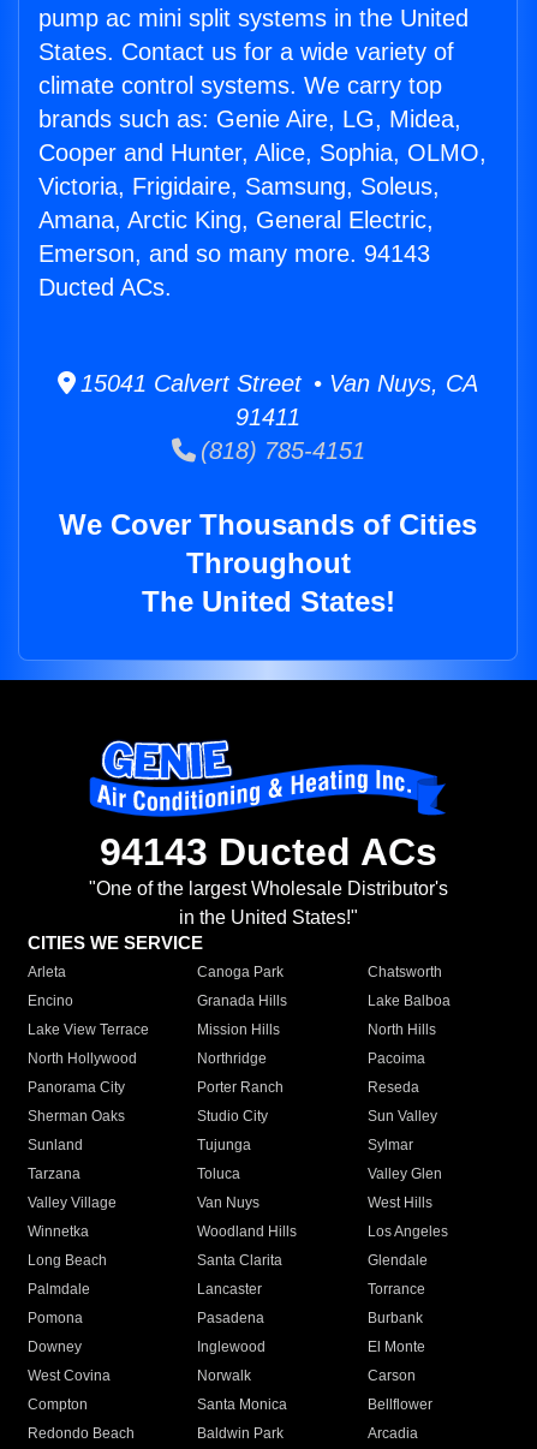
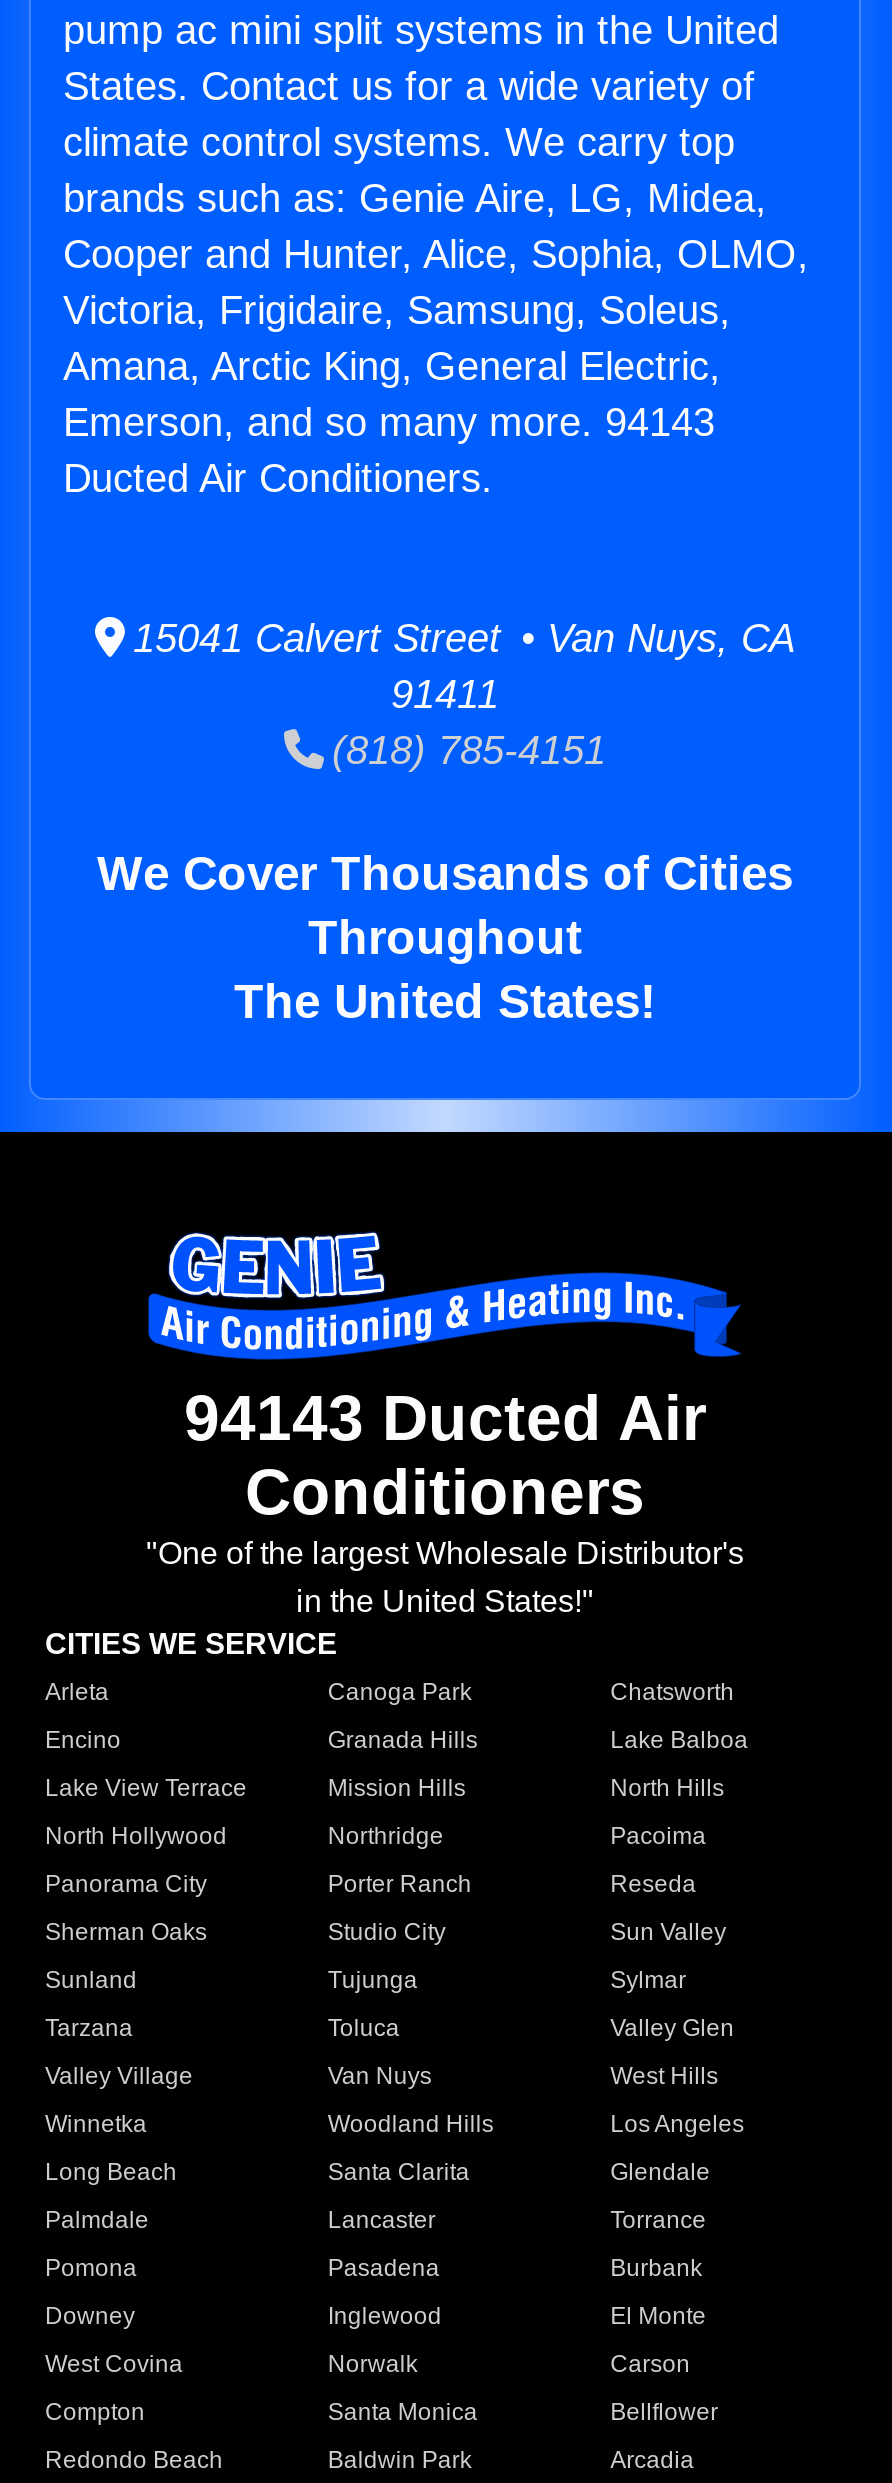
- Ducted ACs.
+ Ducted Air Conditioners.

- 94143 Ducted ACs
+ 94143 Ducted Air
+ Conditioners
